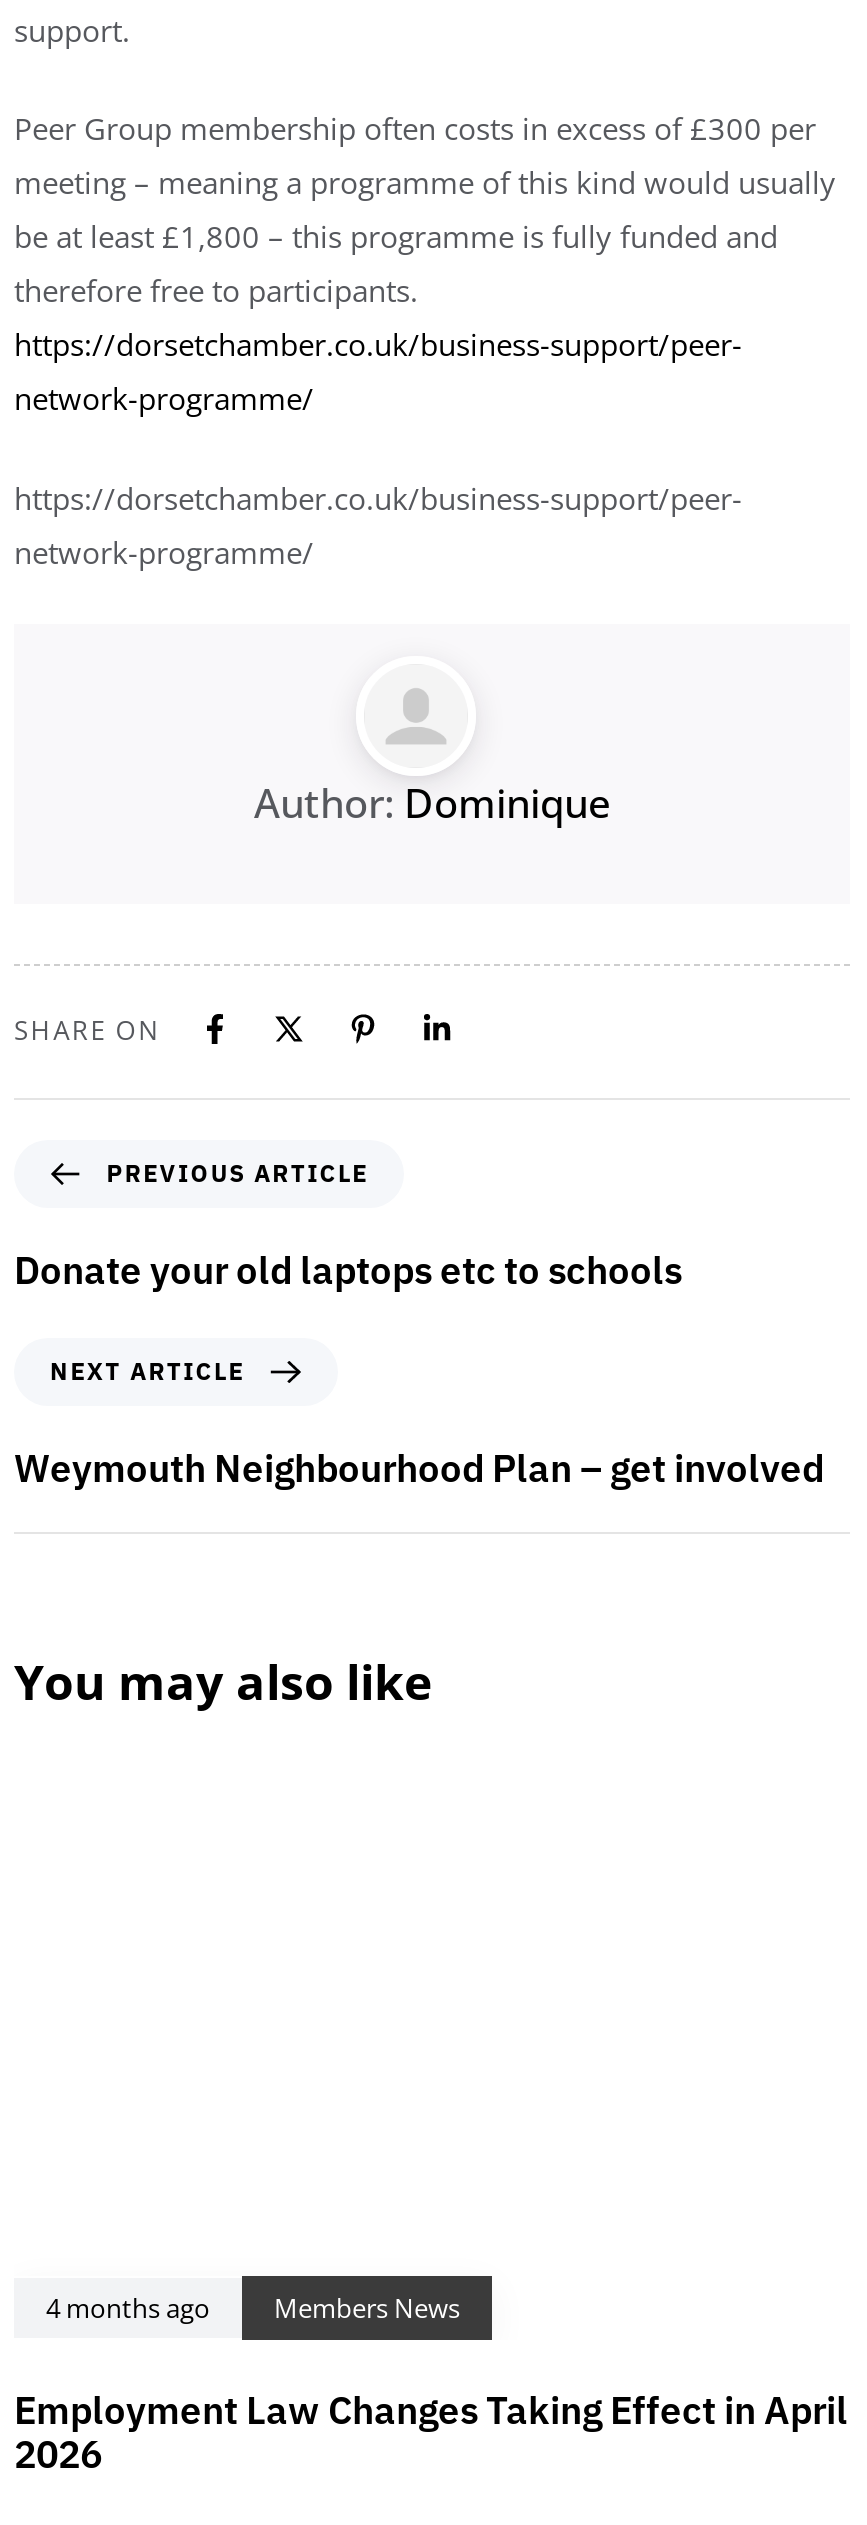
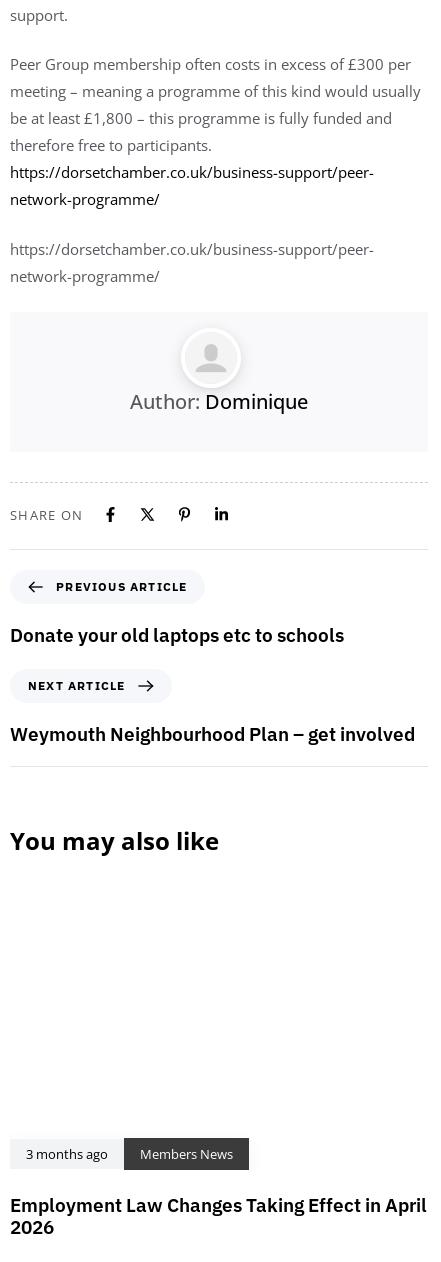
- 4 months ago Members News
+ 3 months ago Members News
